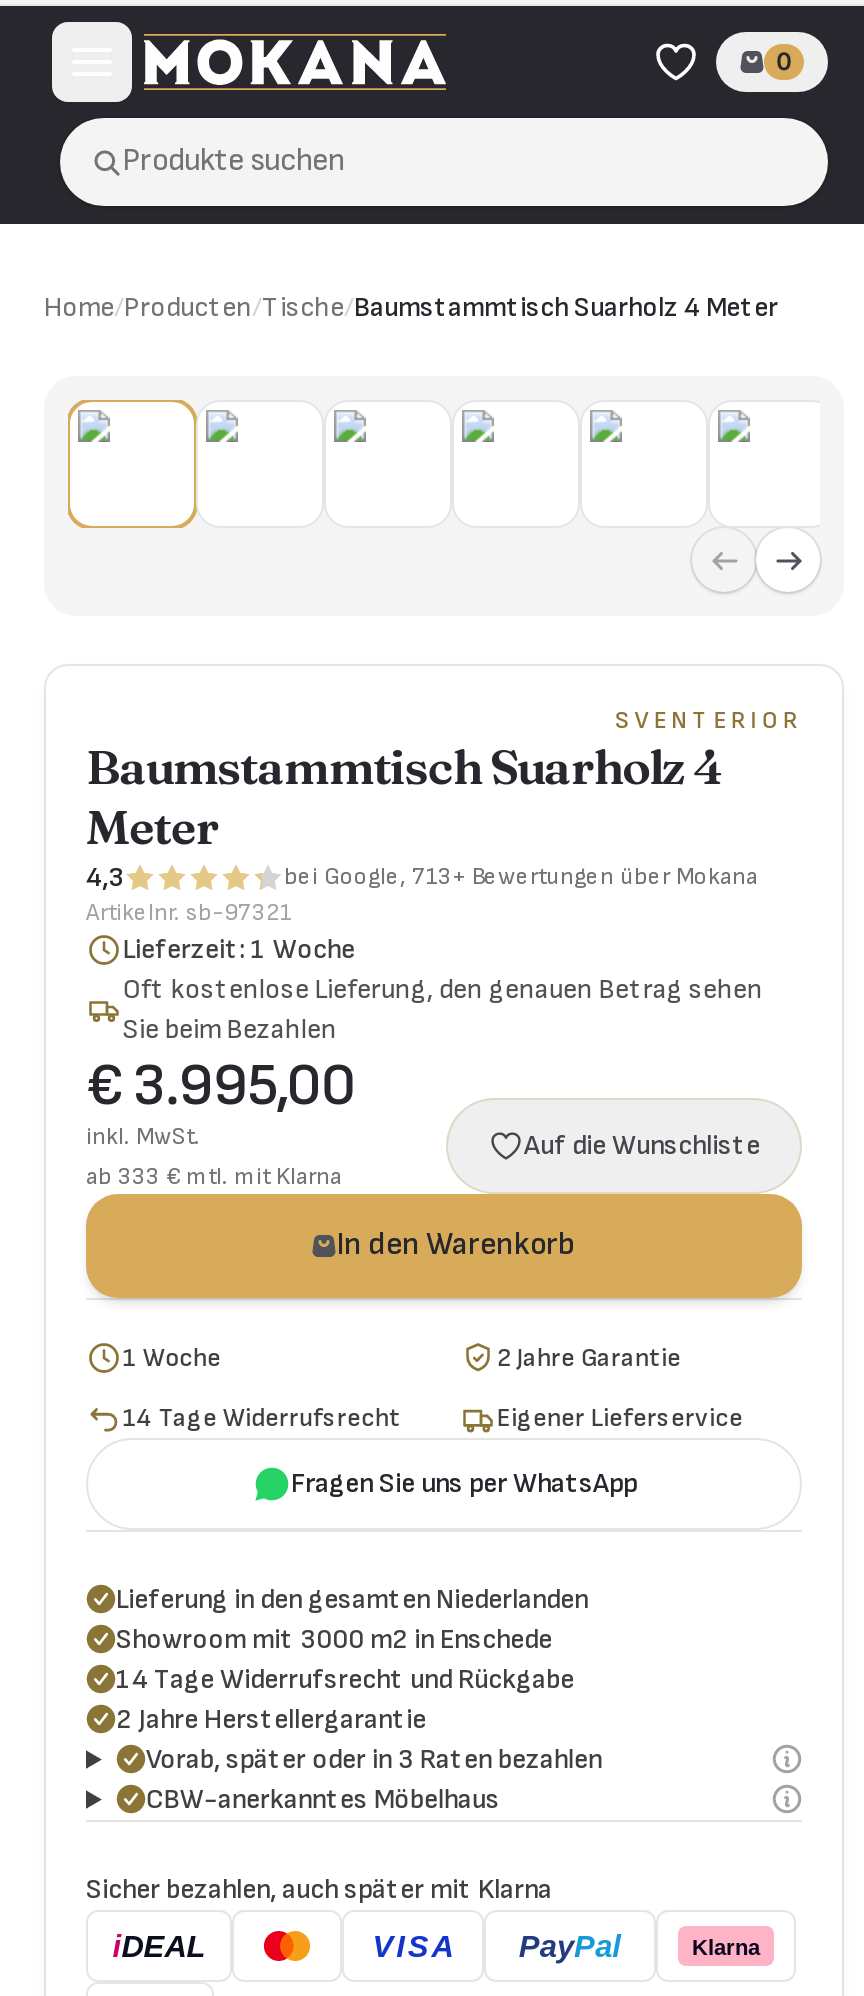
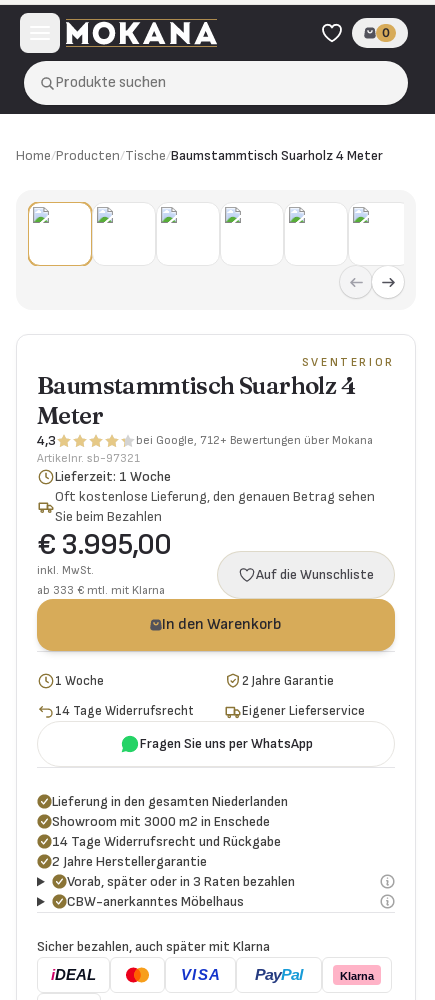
- bei Google, 713+ Bewertungen über Mokana
+ bei Google, 712+ Bewertungen über Mokana
